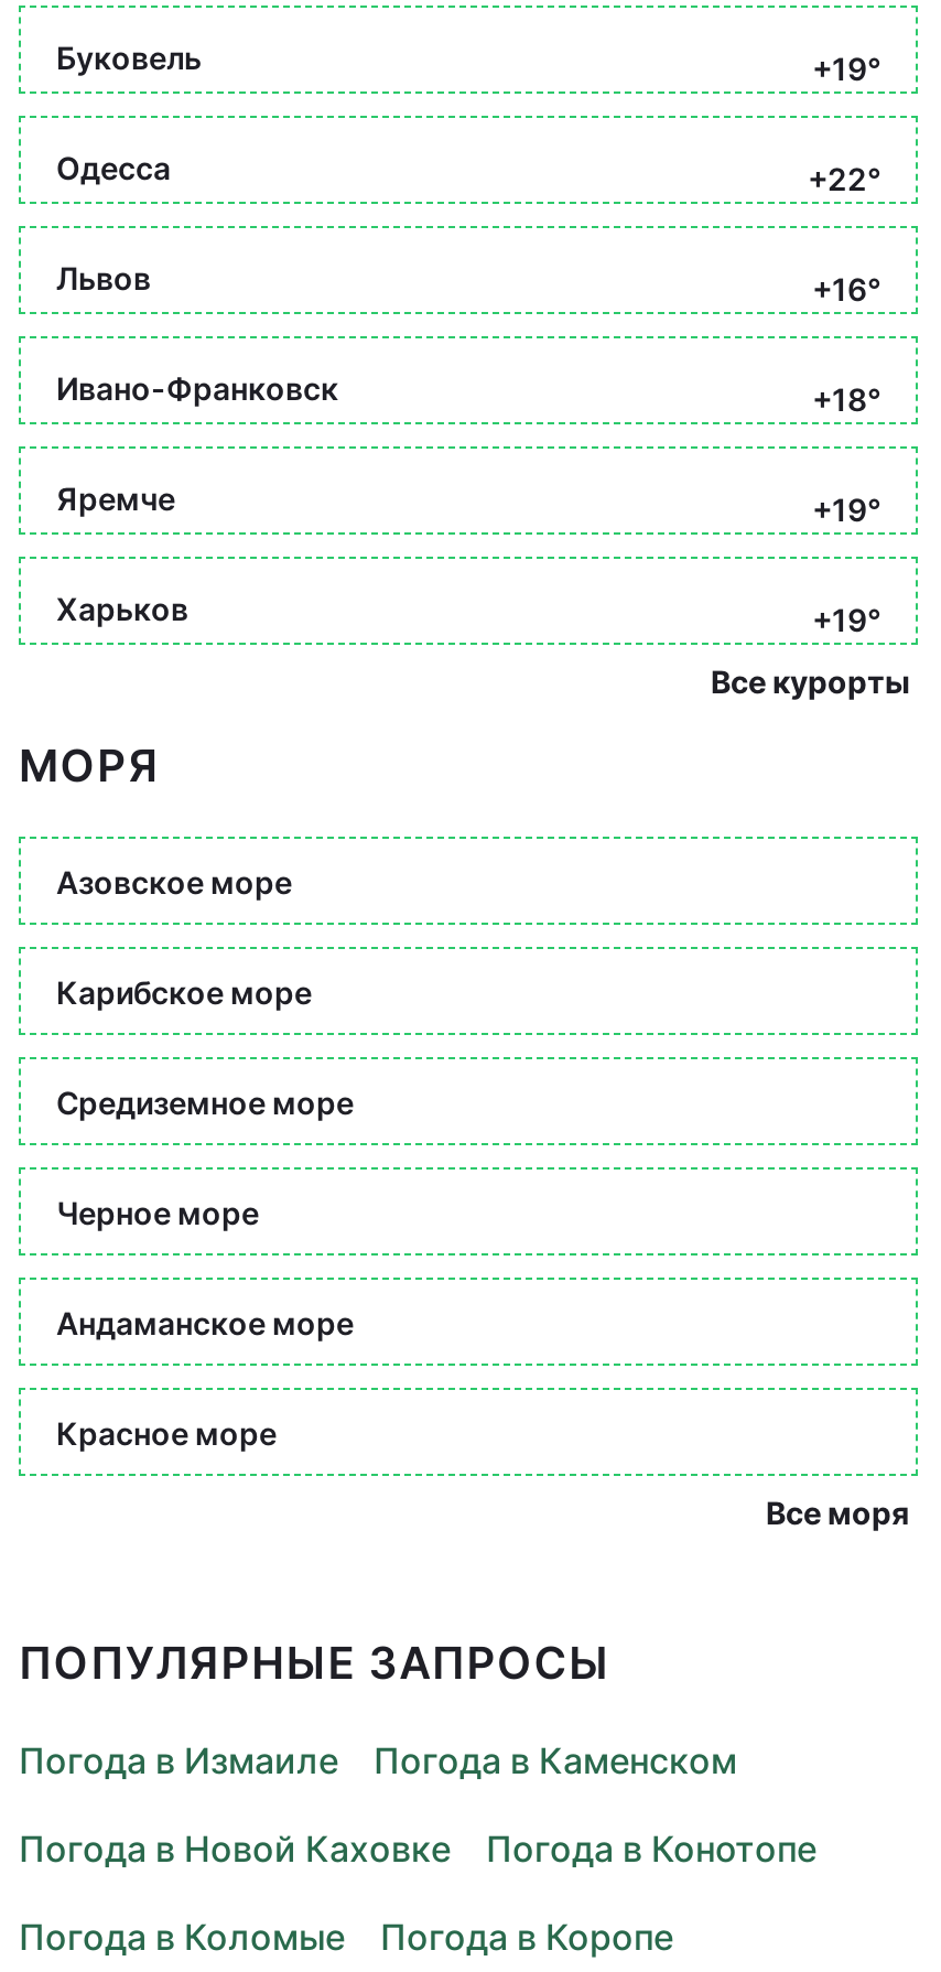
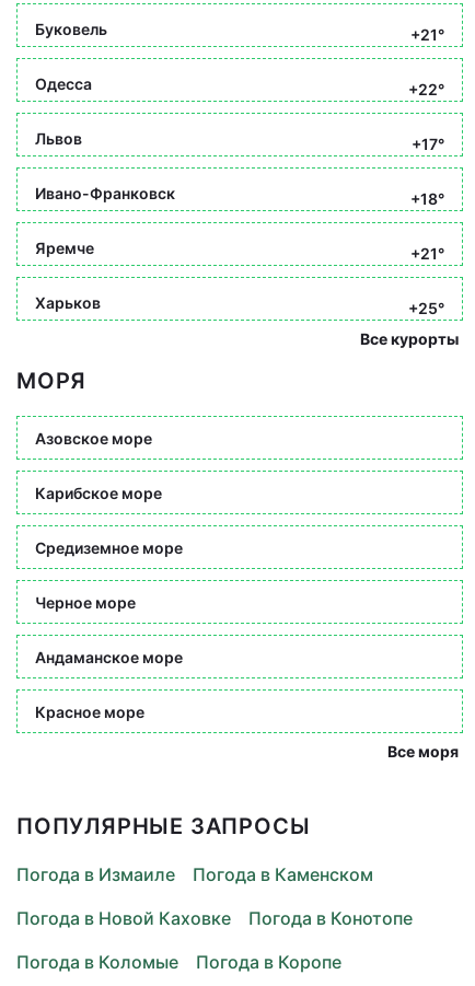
- +19°
+ +21°

- +16°
+ +17°

- +19°
+ +21°

- +19°
+ +25°
